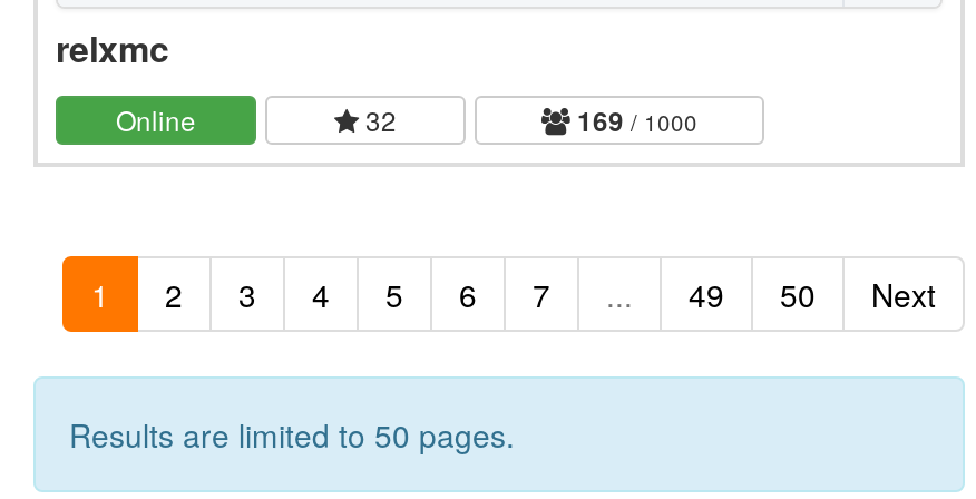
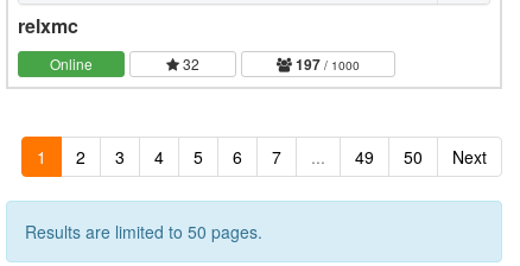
- 169 / 1000
+ 197 / 1000
